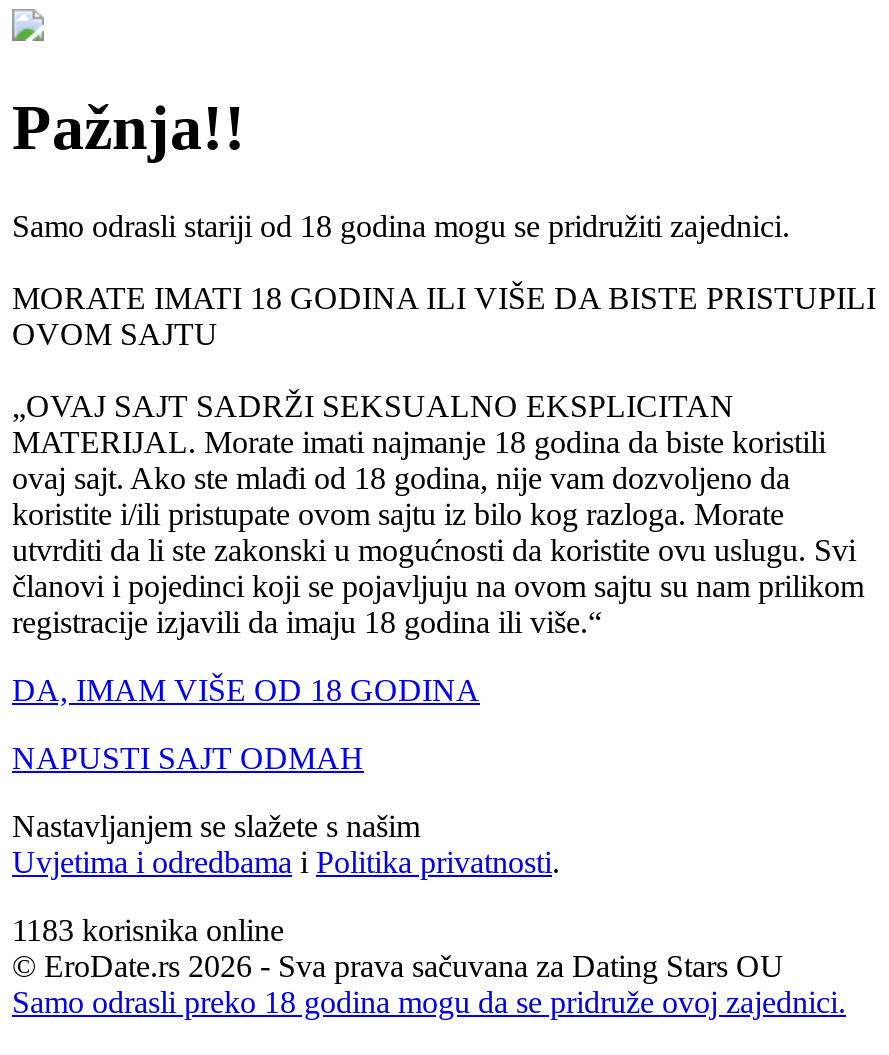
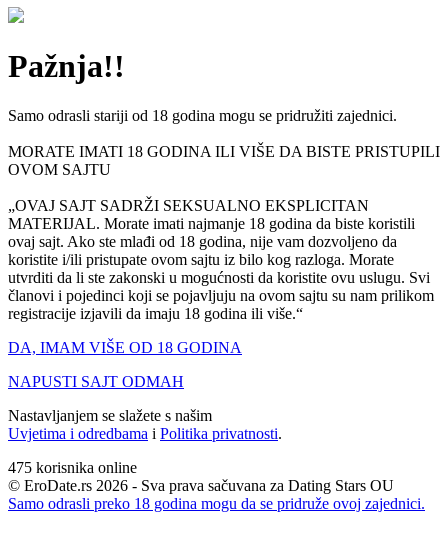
- 1183 korisnika online
+ 475 korisnika online
